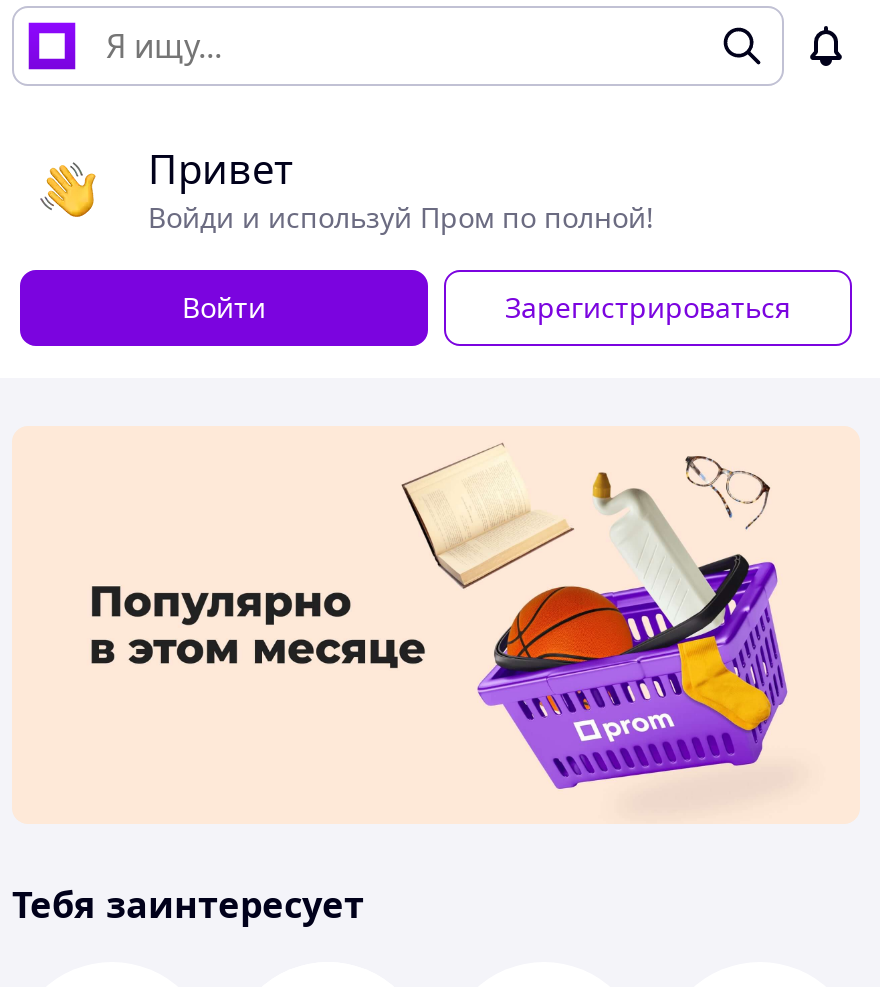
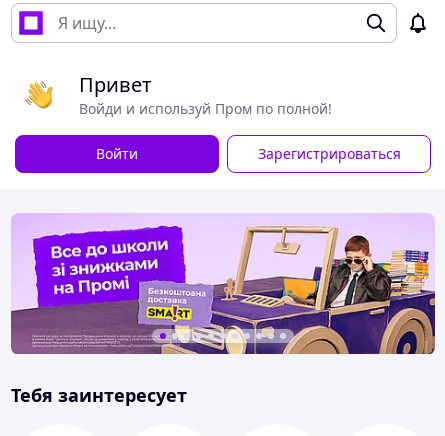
- [image]
+ [image]
